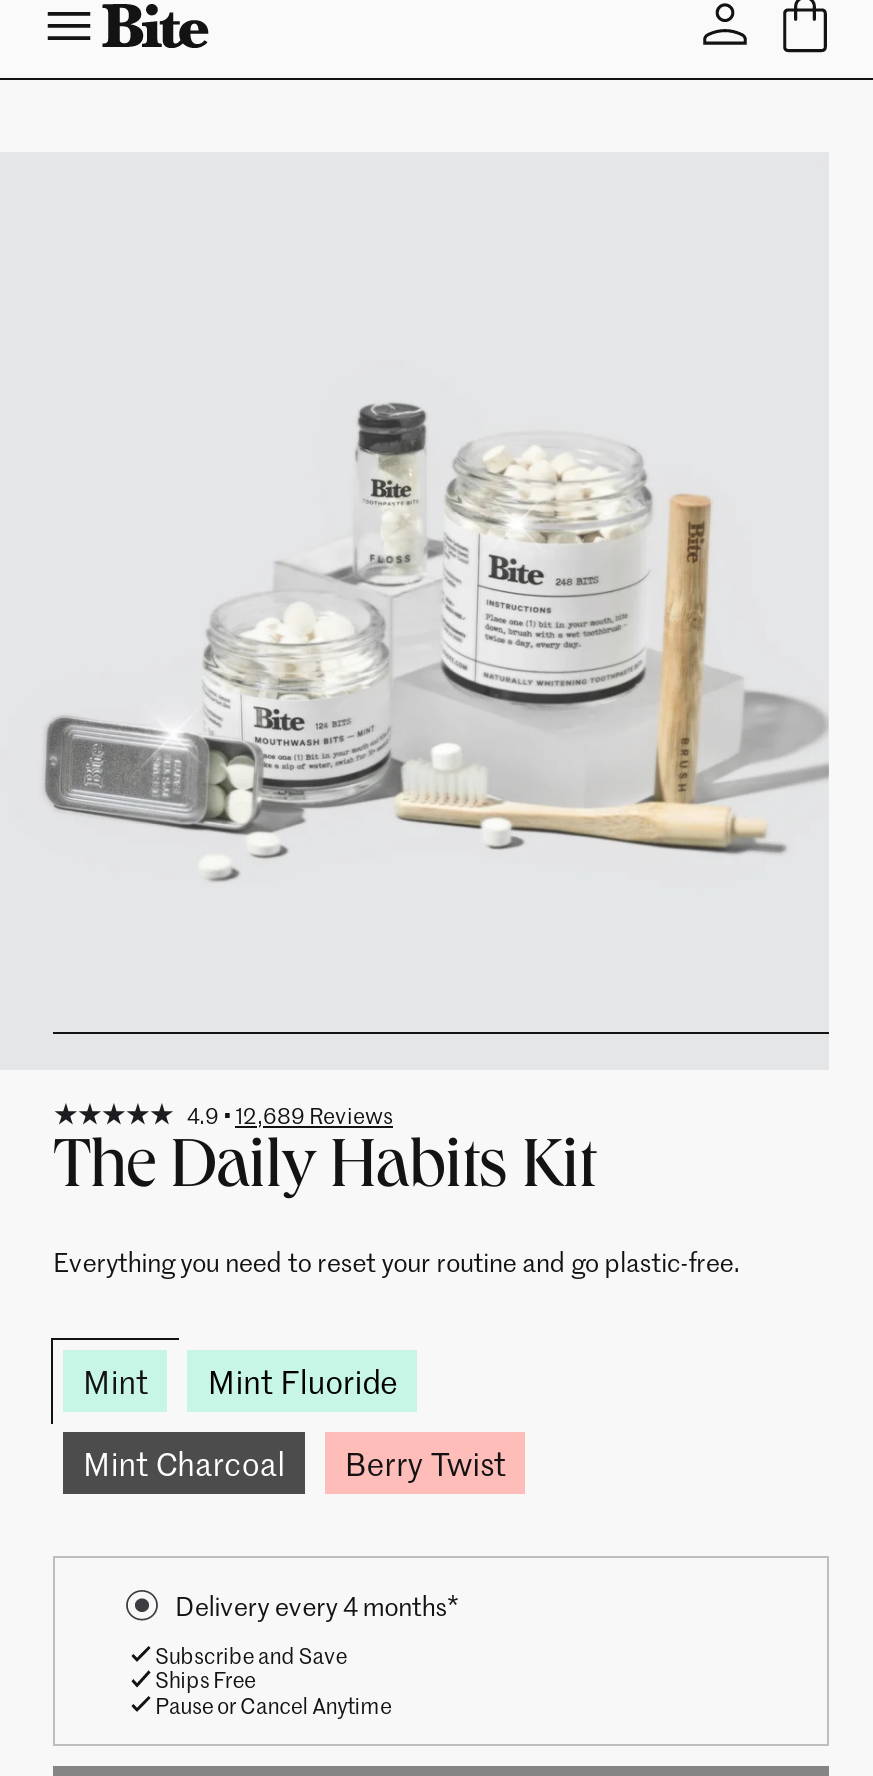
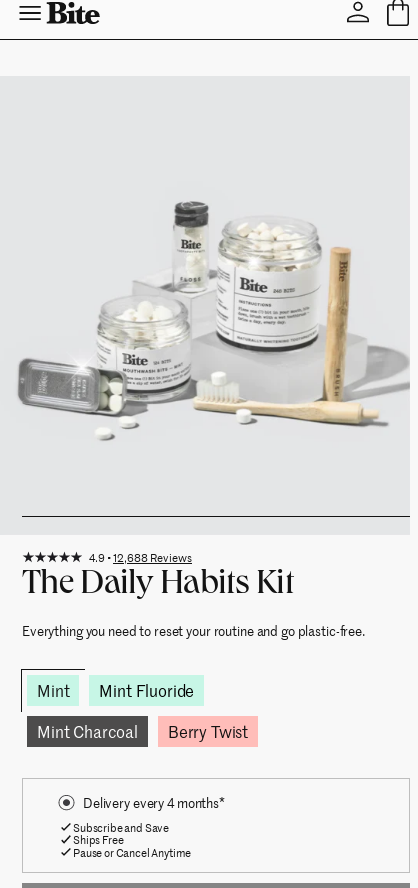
- 4.9 • 12,689 Reviews
+ 4.9 • 12,688 Reviews
